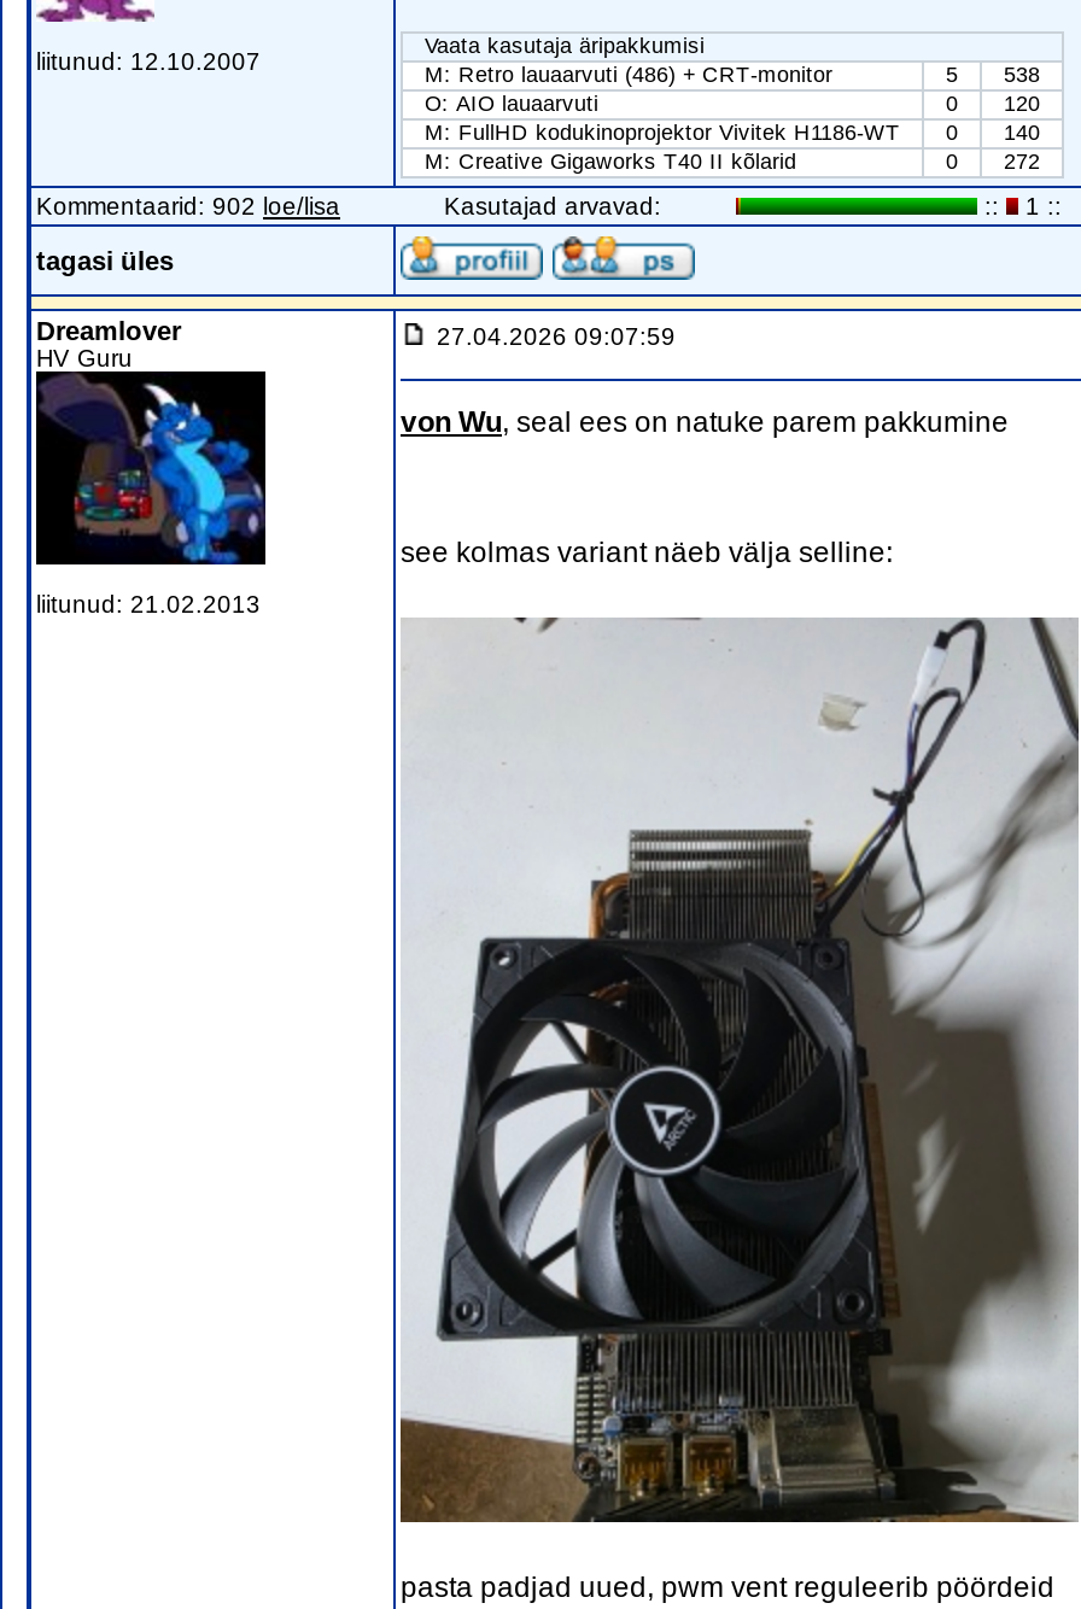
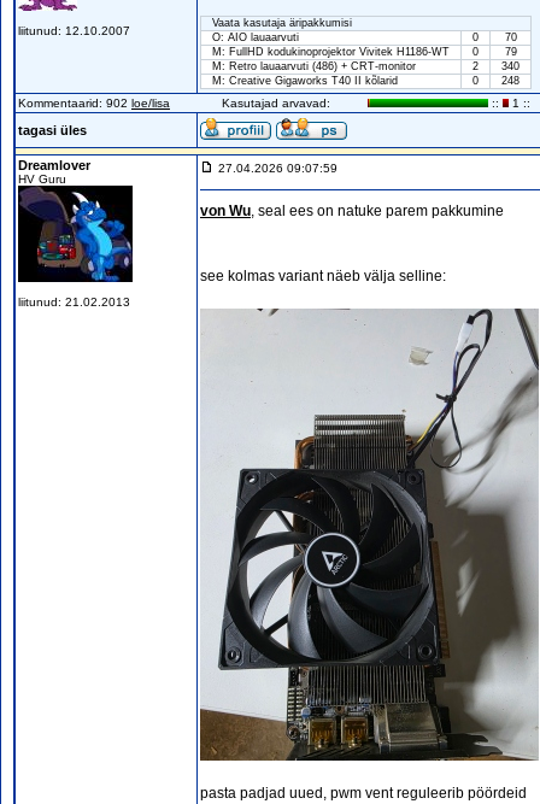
moved down: M: Retro lauaarvuti (486) + CRT-monitor

- 5
- 538

- 120
+ 70

- 140
+ 79
+ 2
+ 340

- 0 272
+ 0 248
